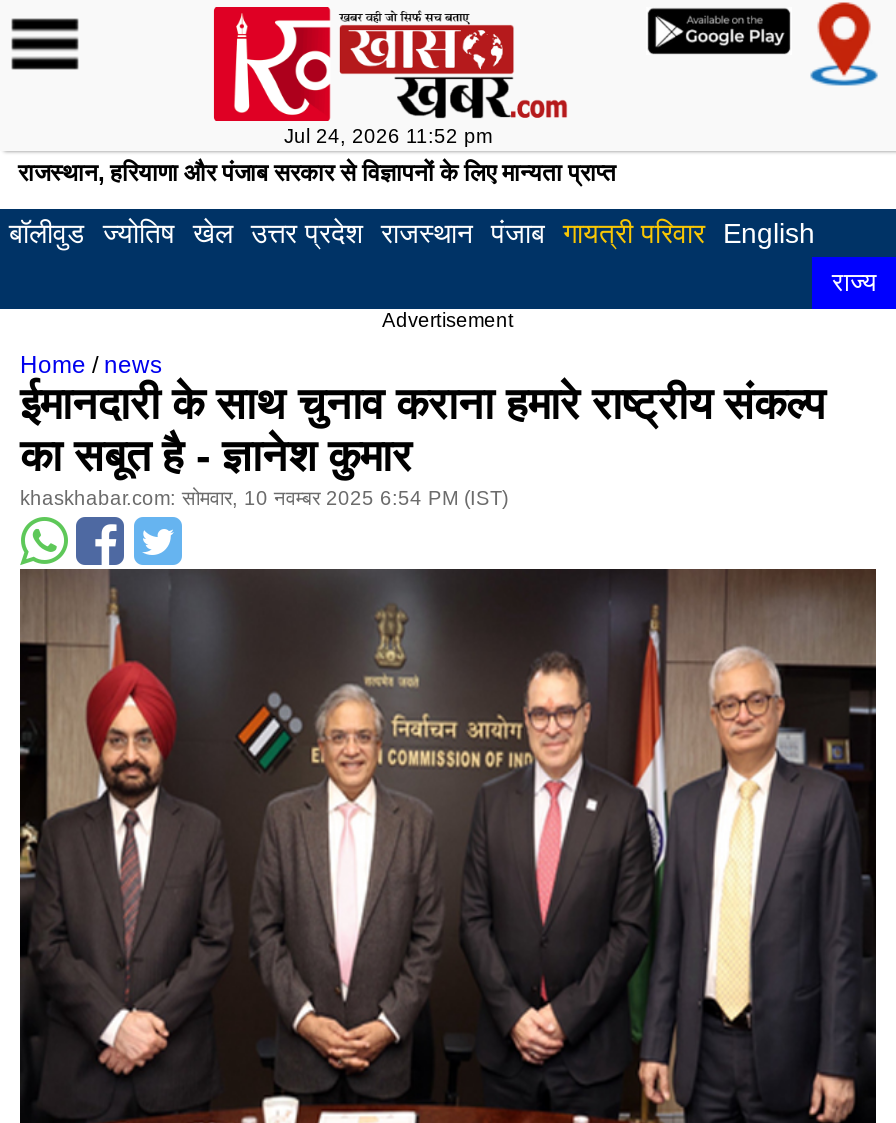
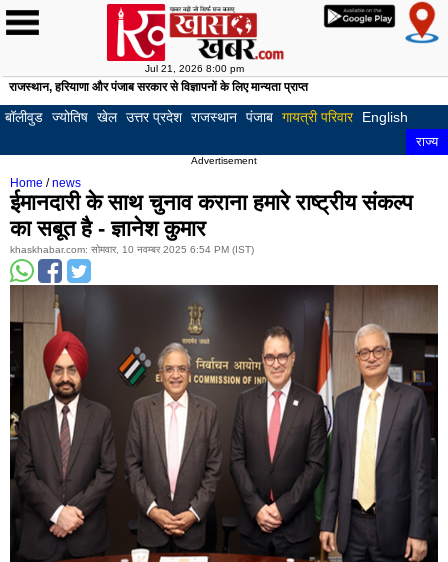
- Jul 24, 2026 11:52 pm
+ Jul 21, 2026 8:00 pm
